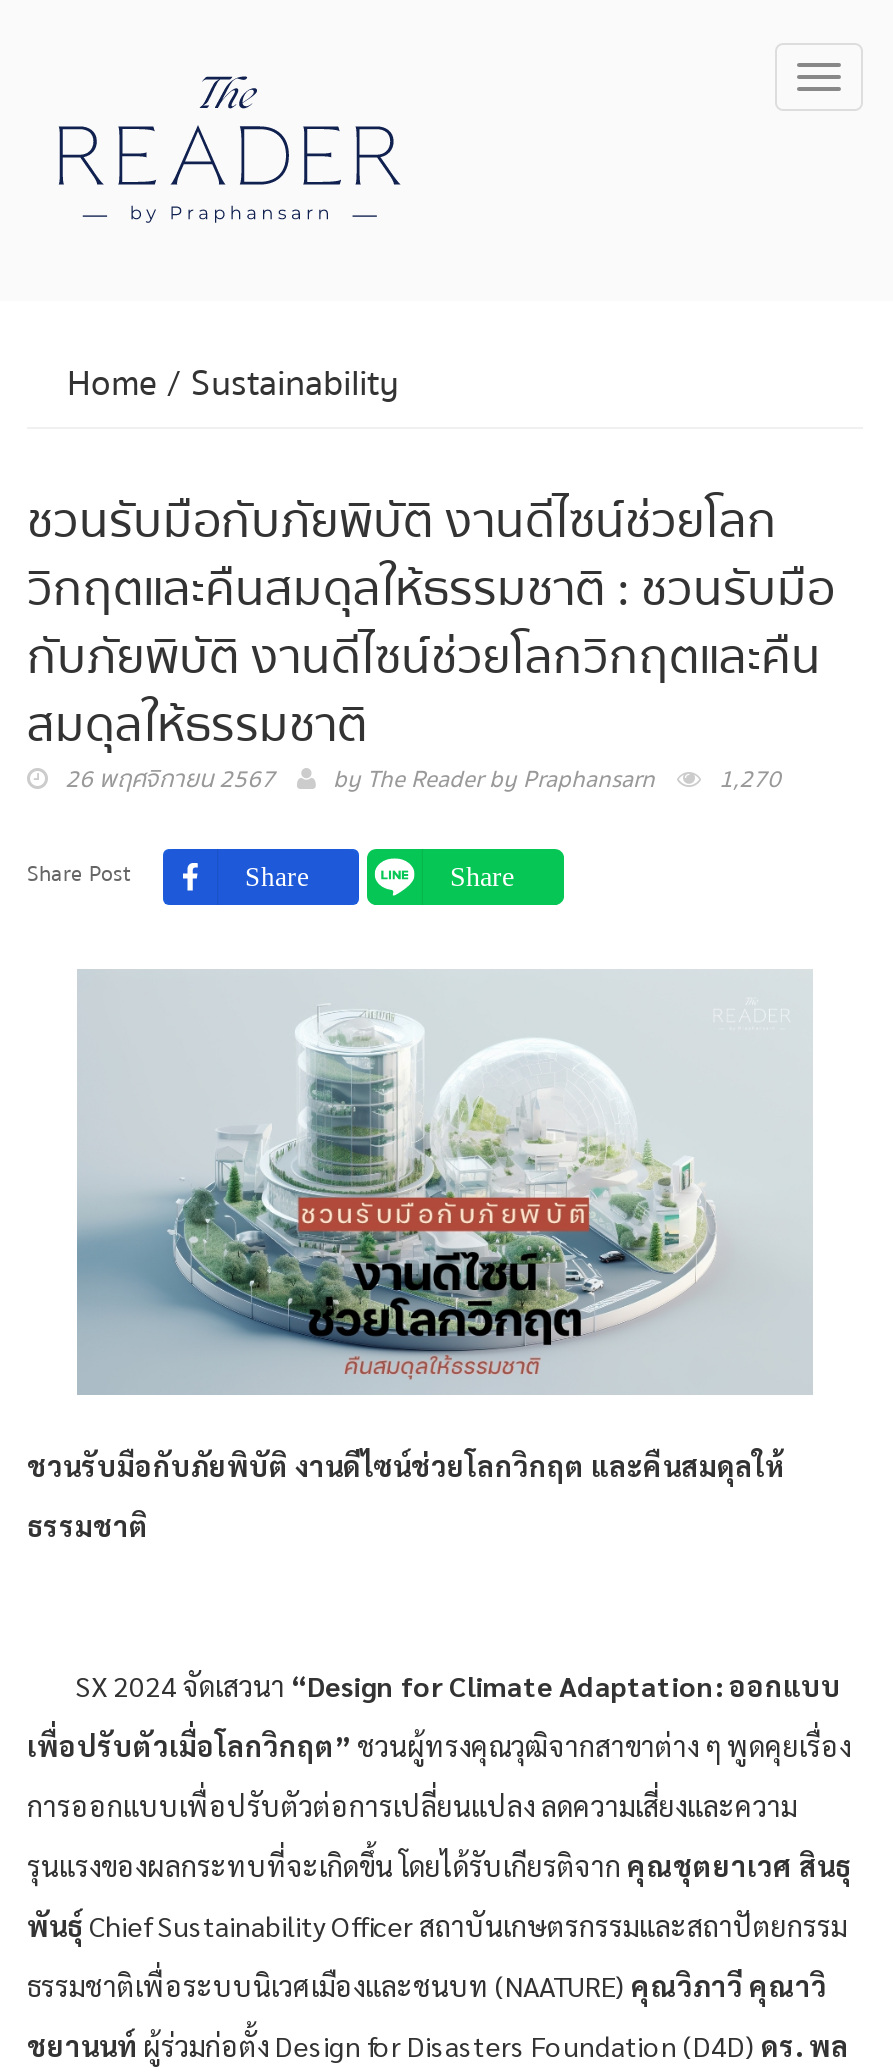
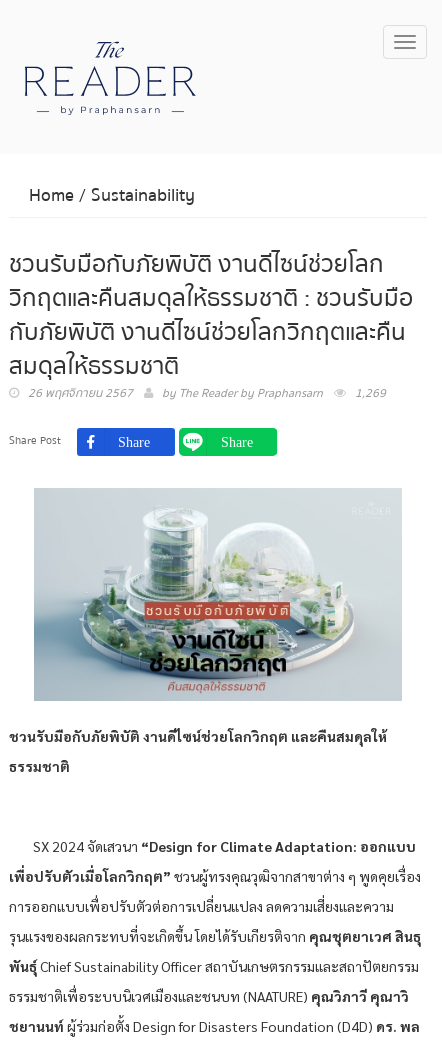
- 26 พฤศจิกายน 2567 by The Reader by Praphansarn 1,270
+ 26 พฤศจิกายน 2567 by The Reader by Praphansarn 1,269
